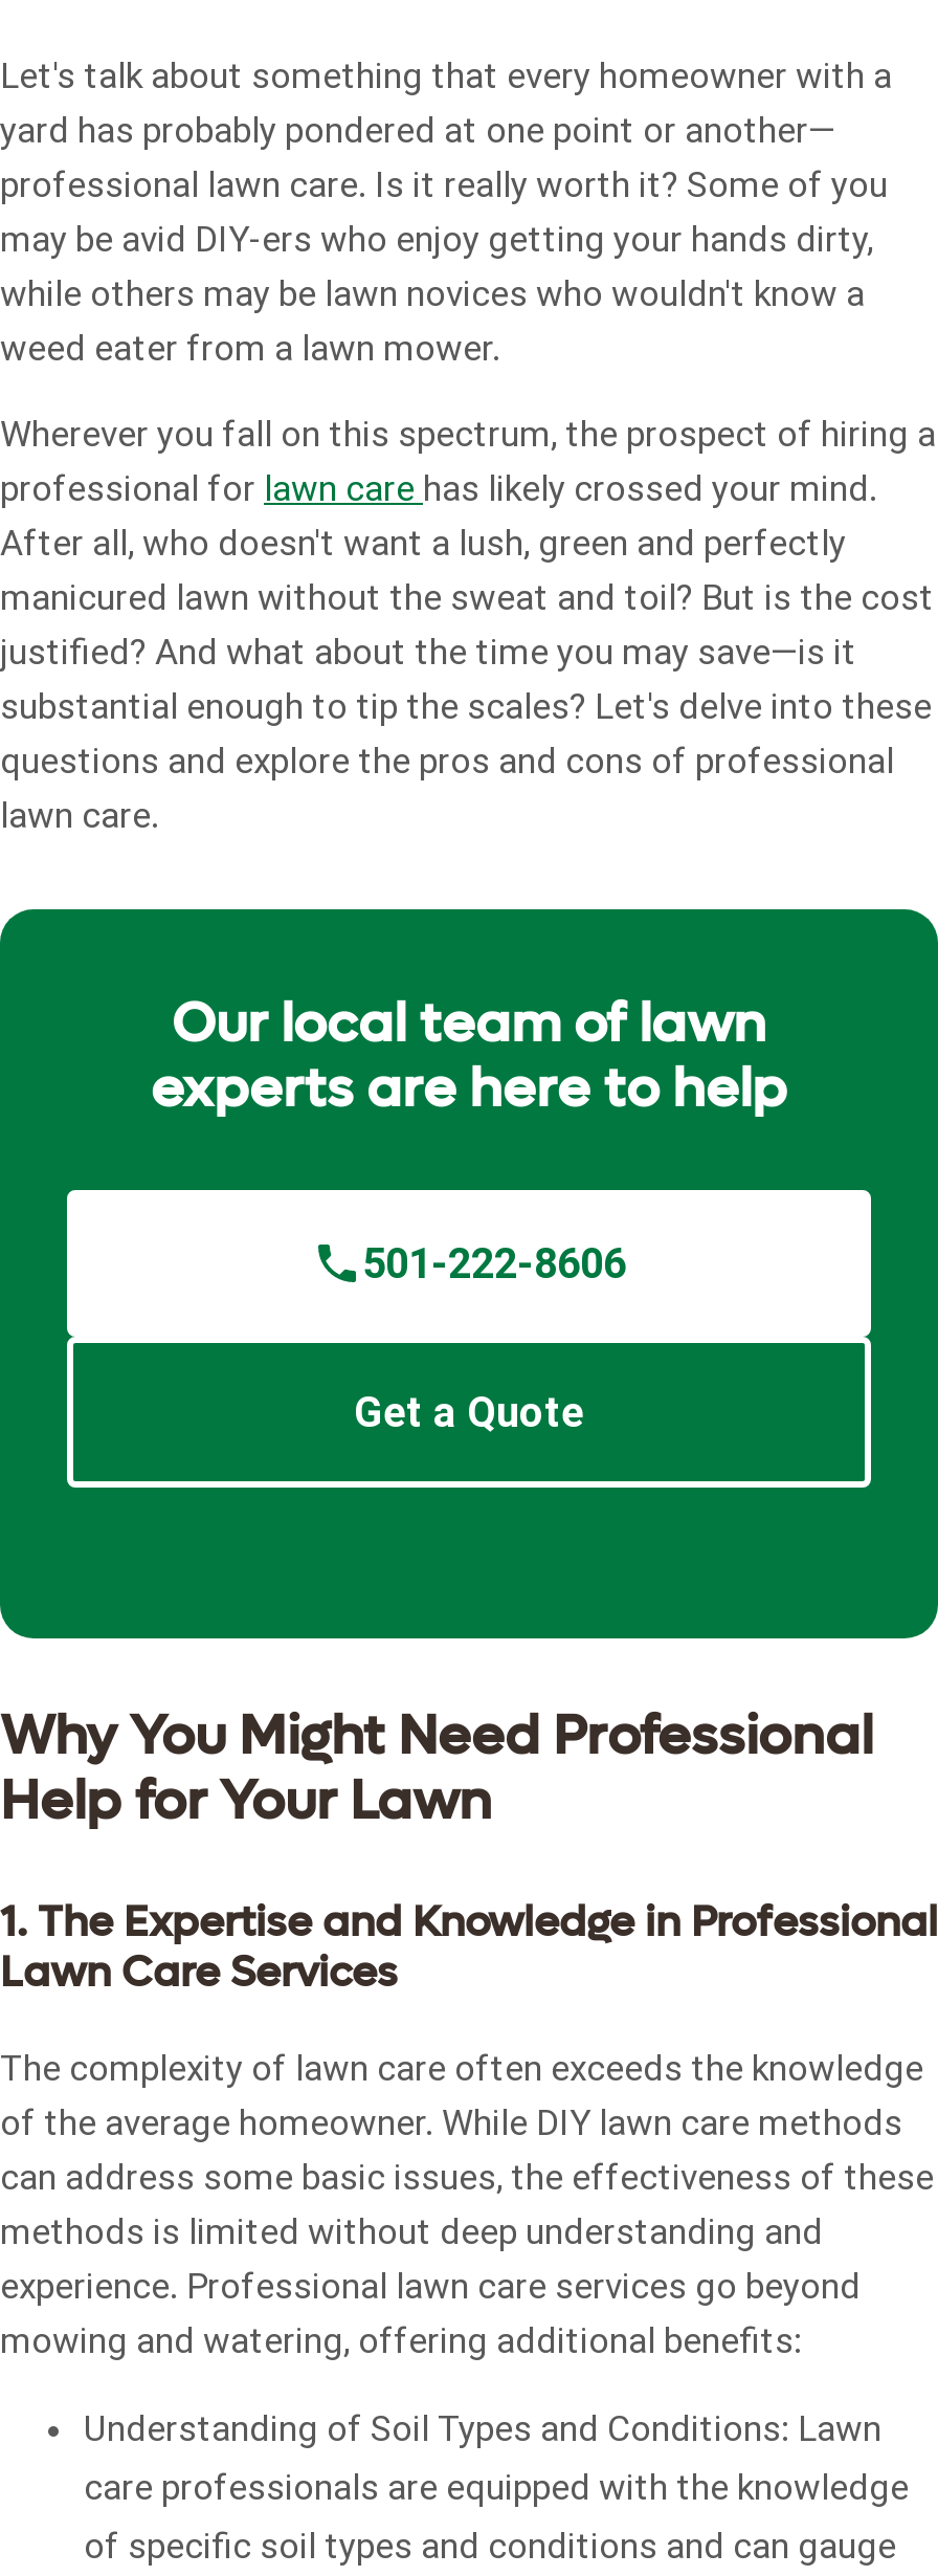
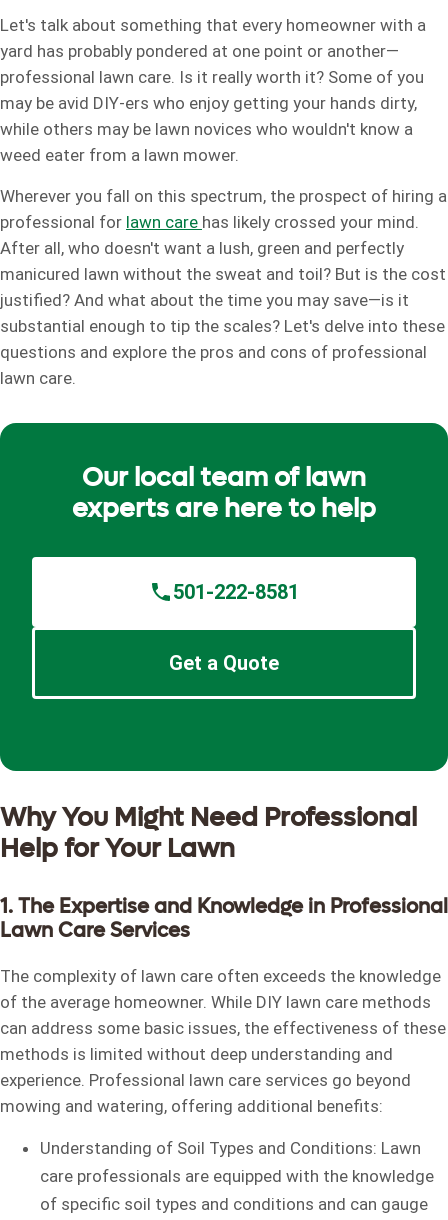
- 501-222-8606
+ 501-222-8581
